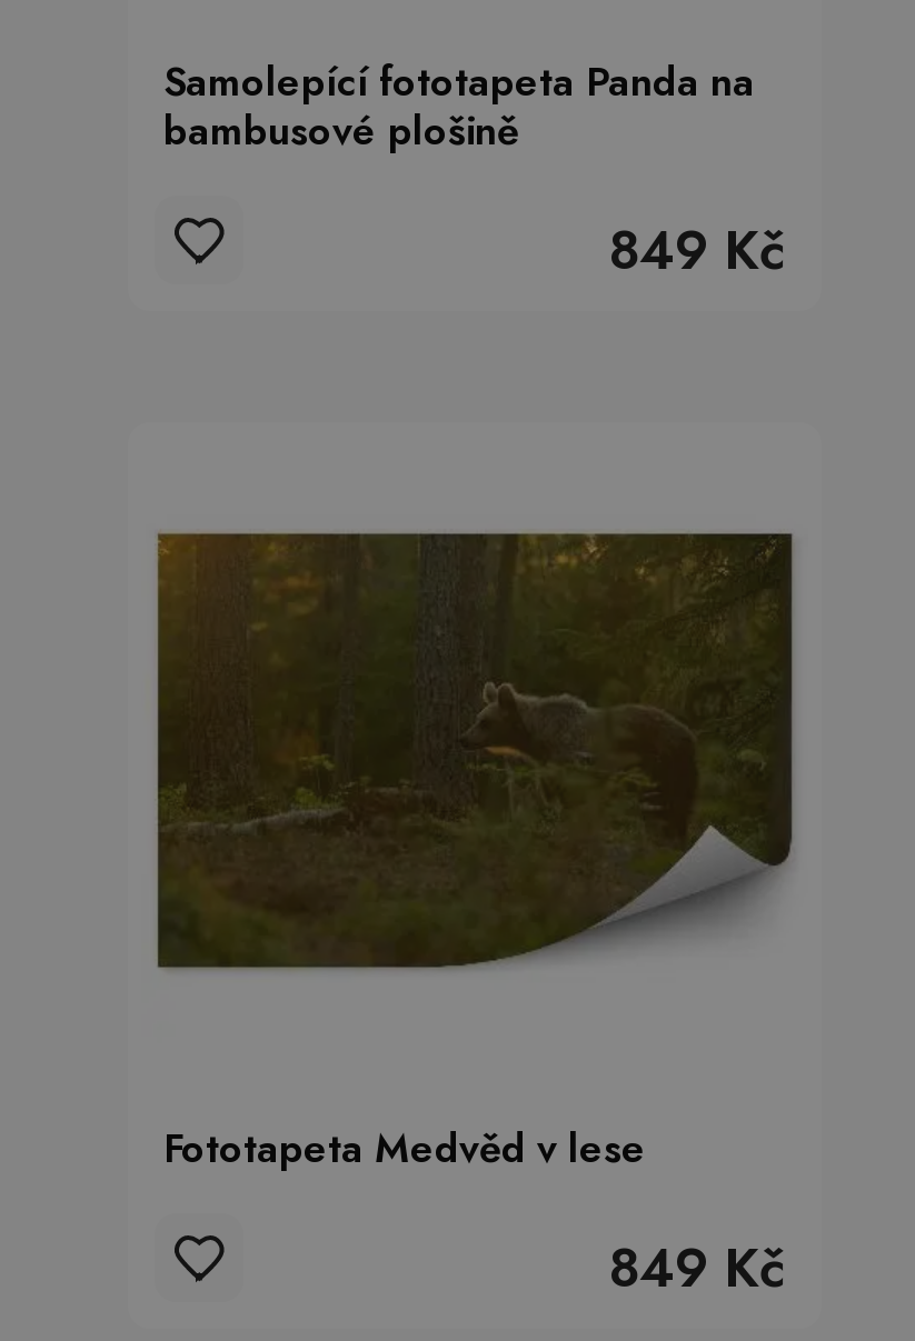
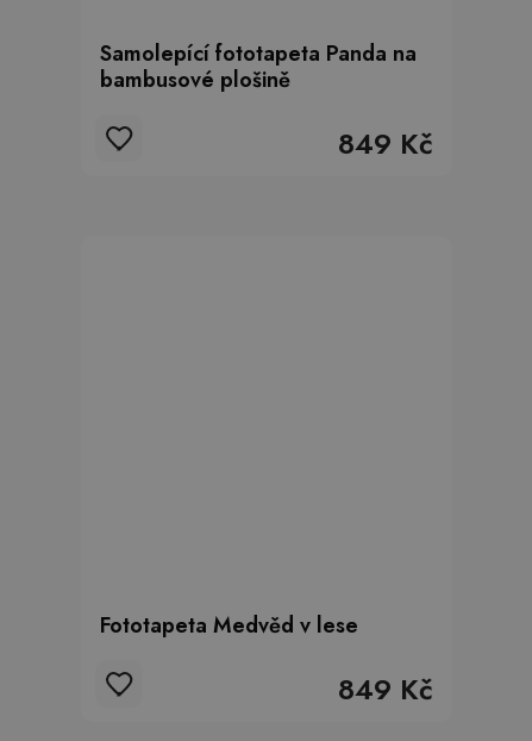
- [image]
